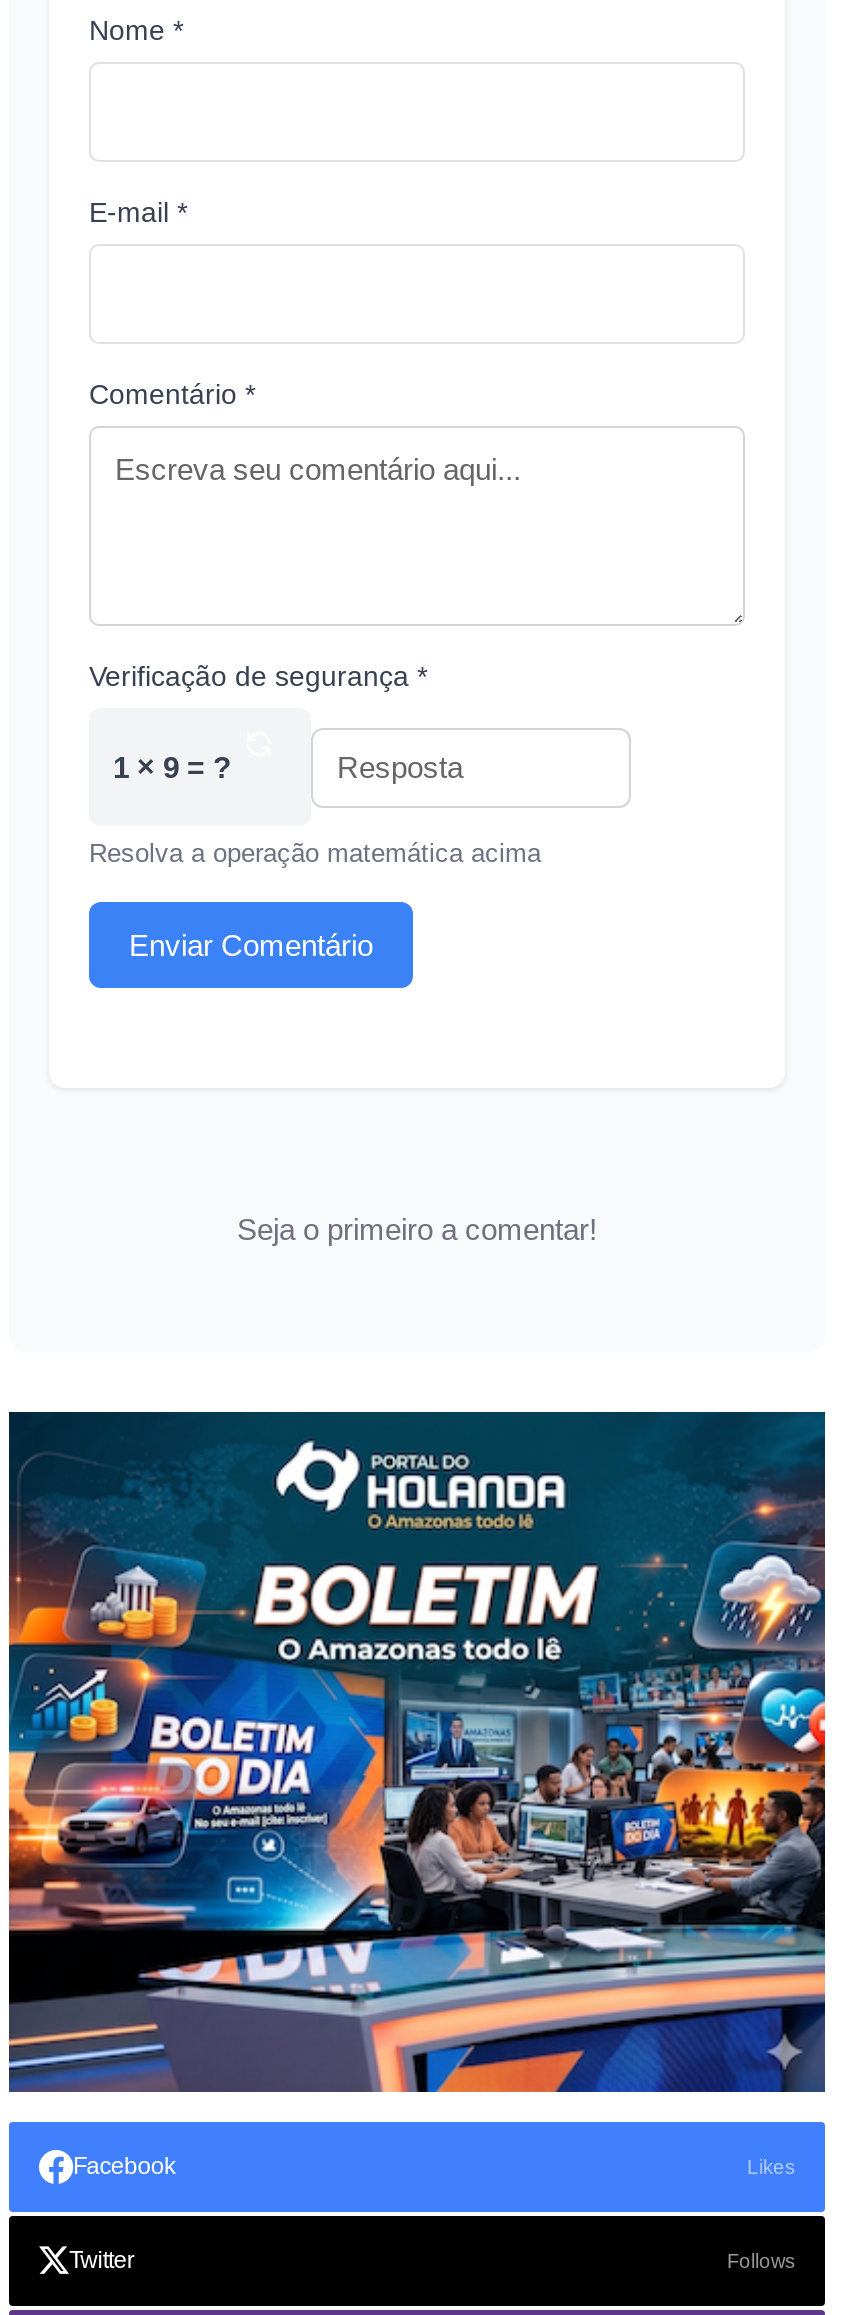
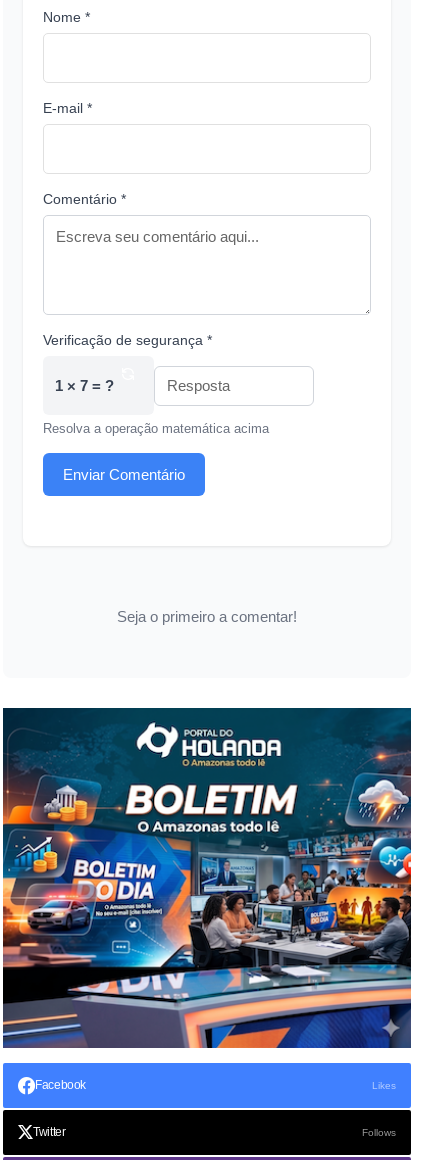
- 1 × 9 = ?
+ 1 × 7 = ?
